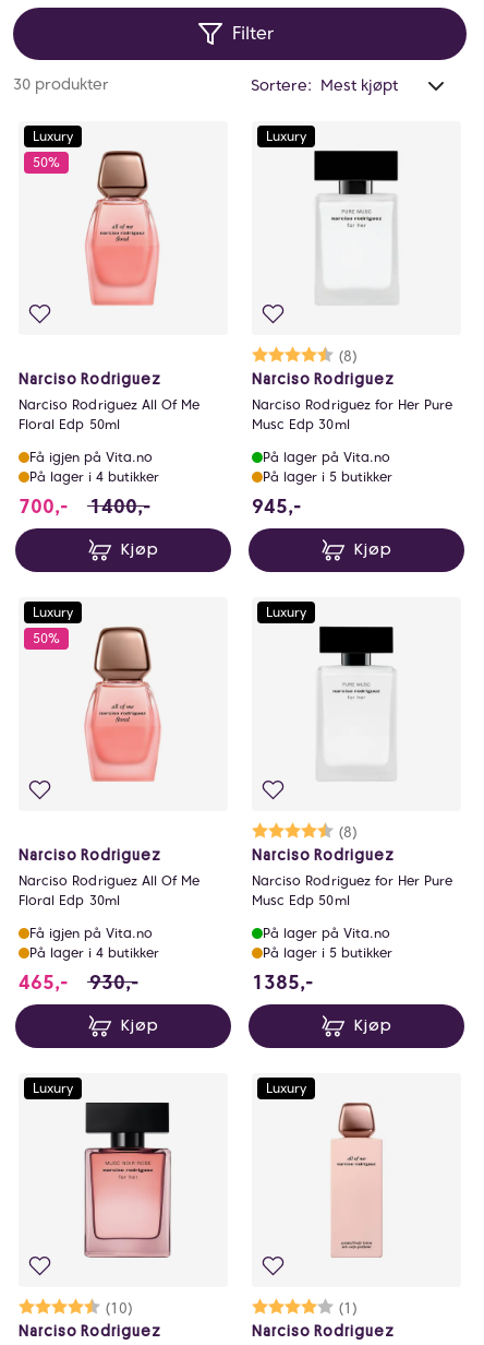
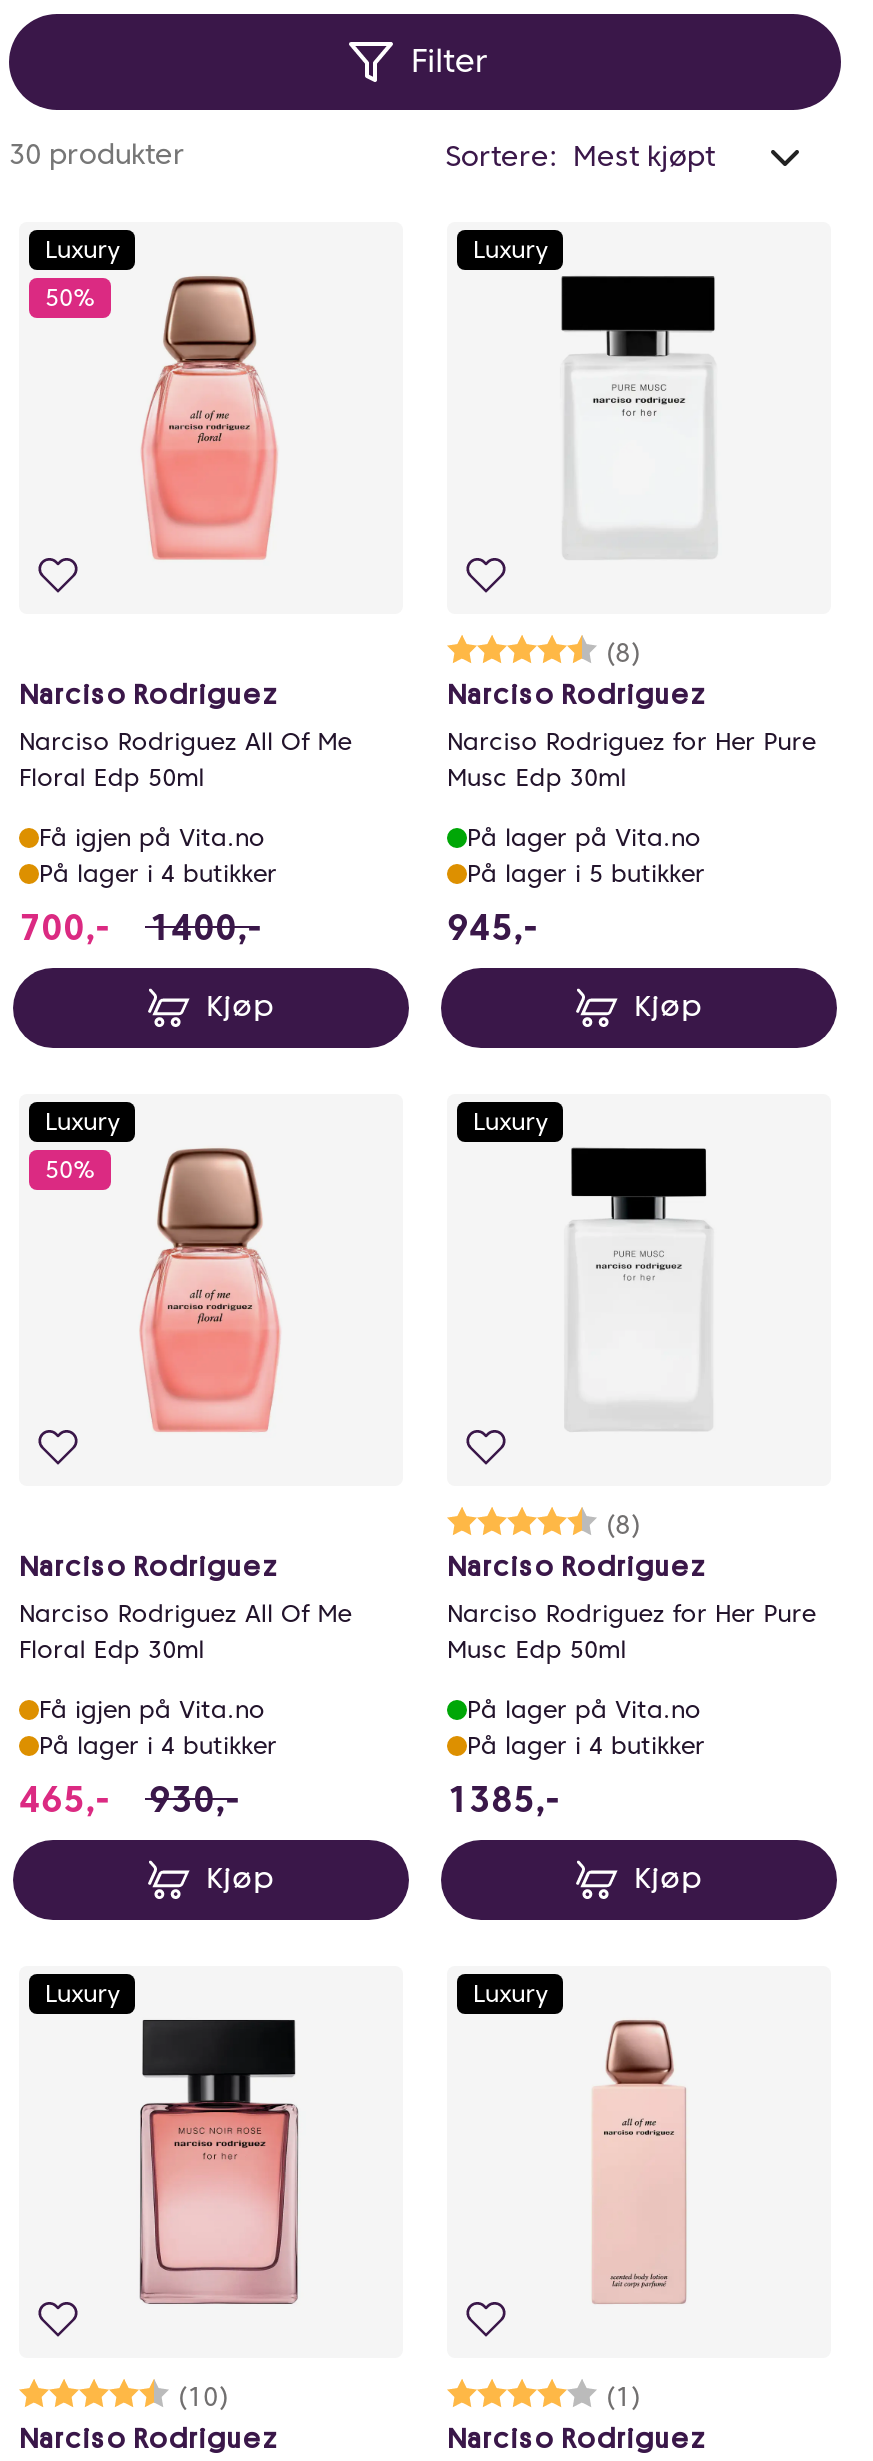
- På lager i 5 butikker
+ På lager i 4 butikker
